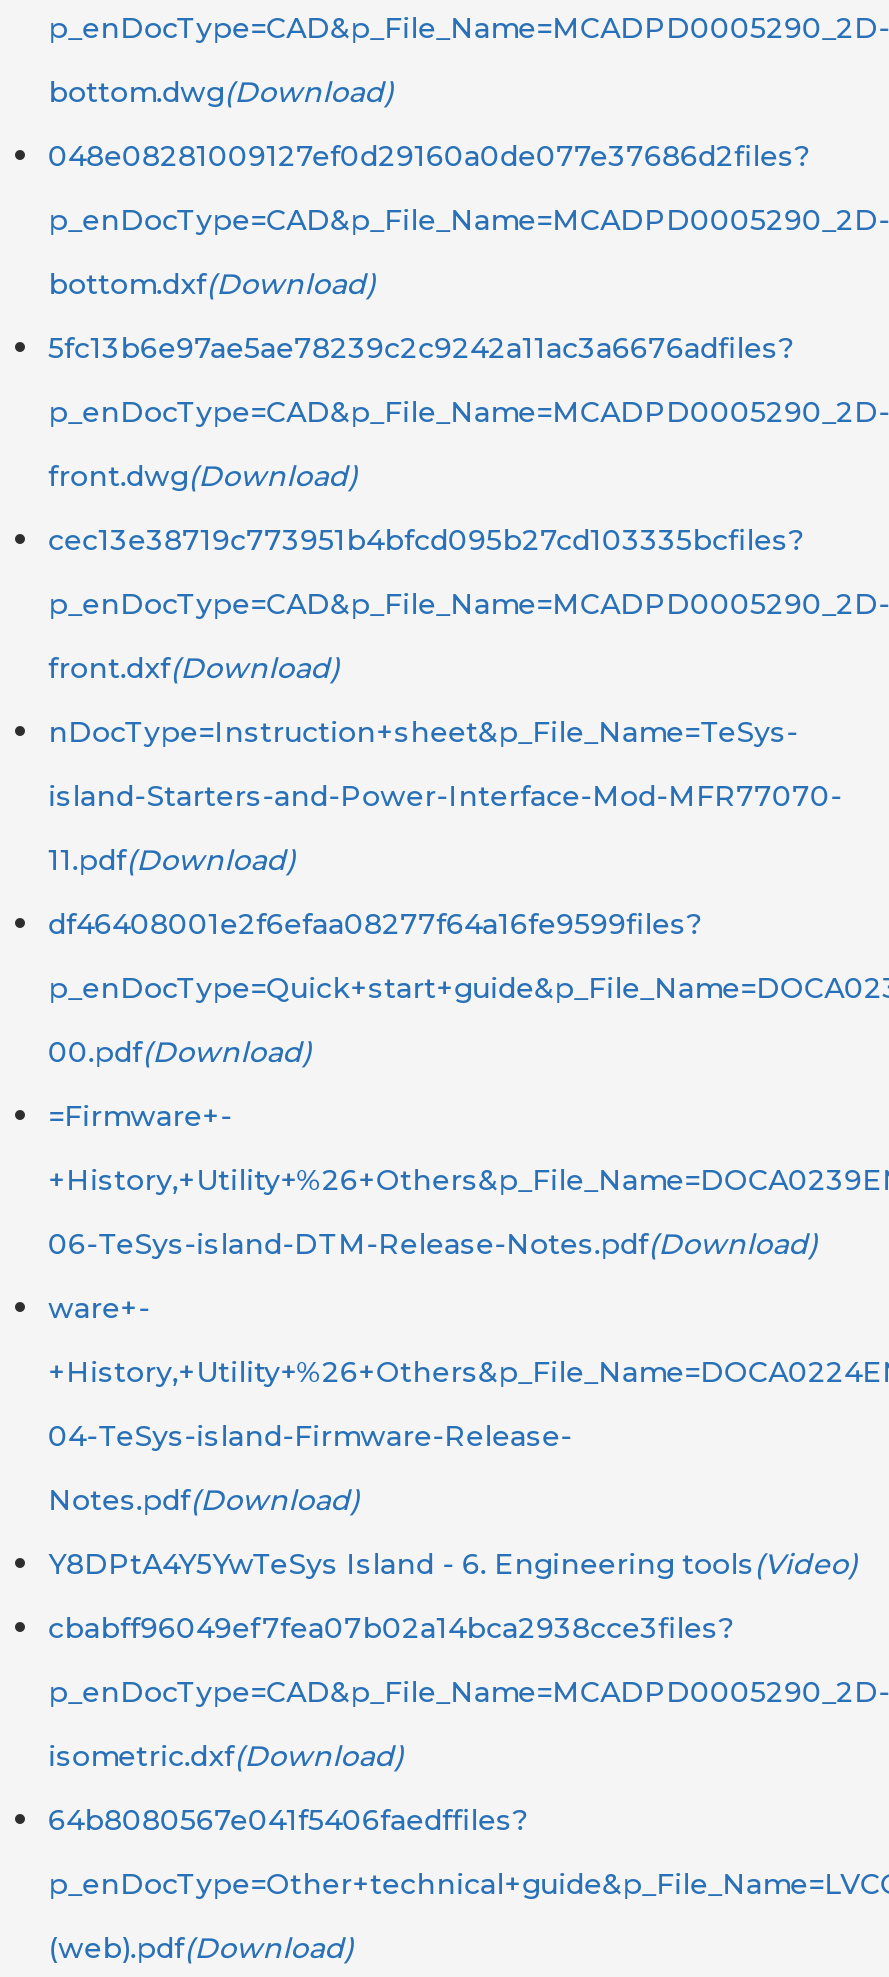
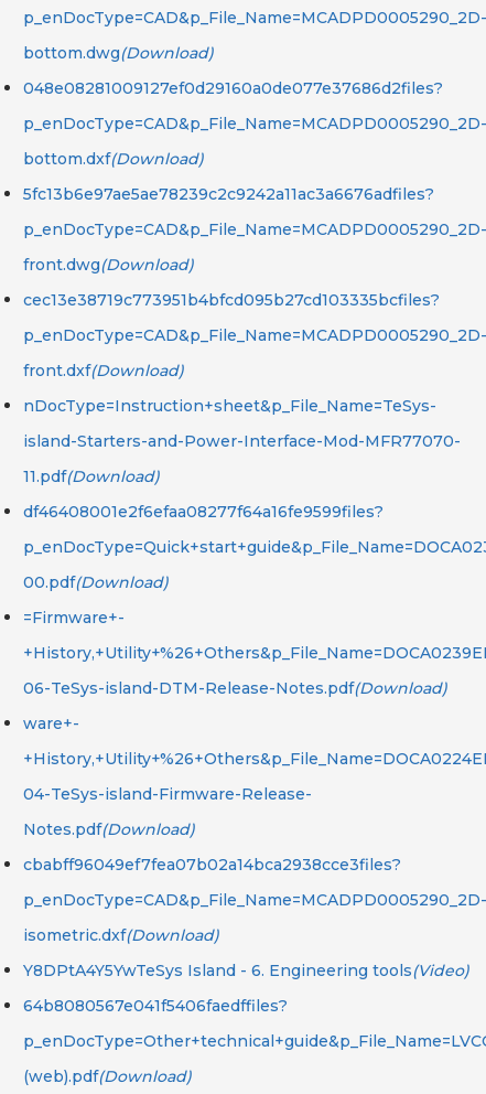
moved down: Y8DPtA4Y5YwTeSys Island - 6. Engineering tools (Video)

moved up: p_enDocType=CAD&p_File_Name=MCADPD0005290_2D- | isometric.dxf(Download)
